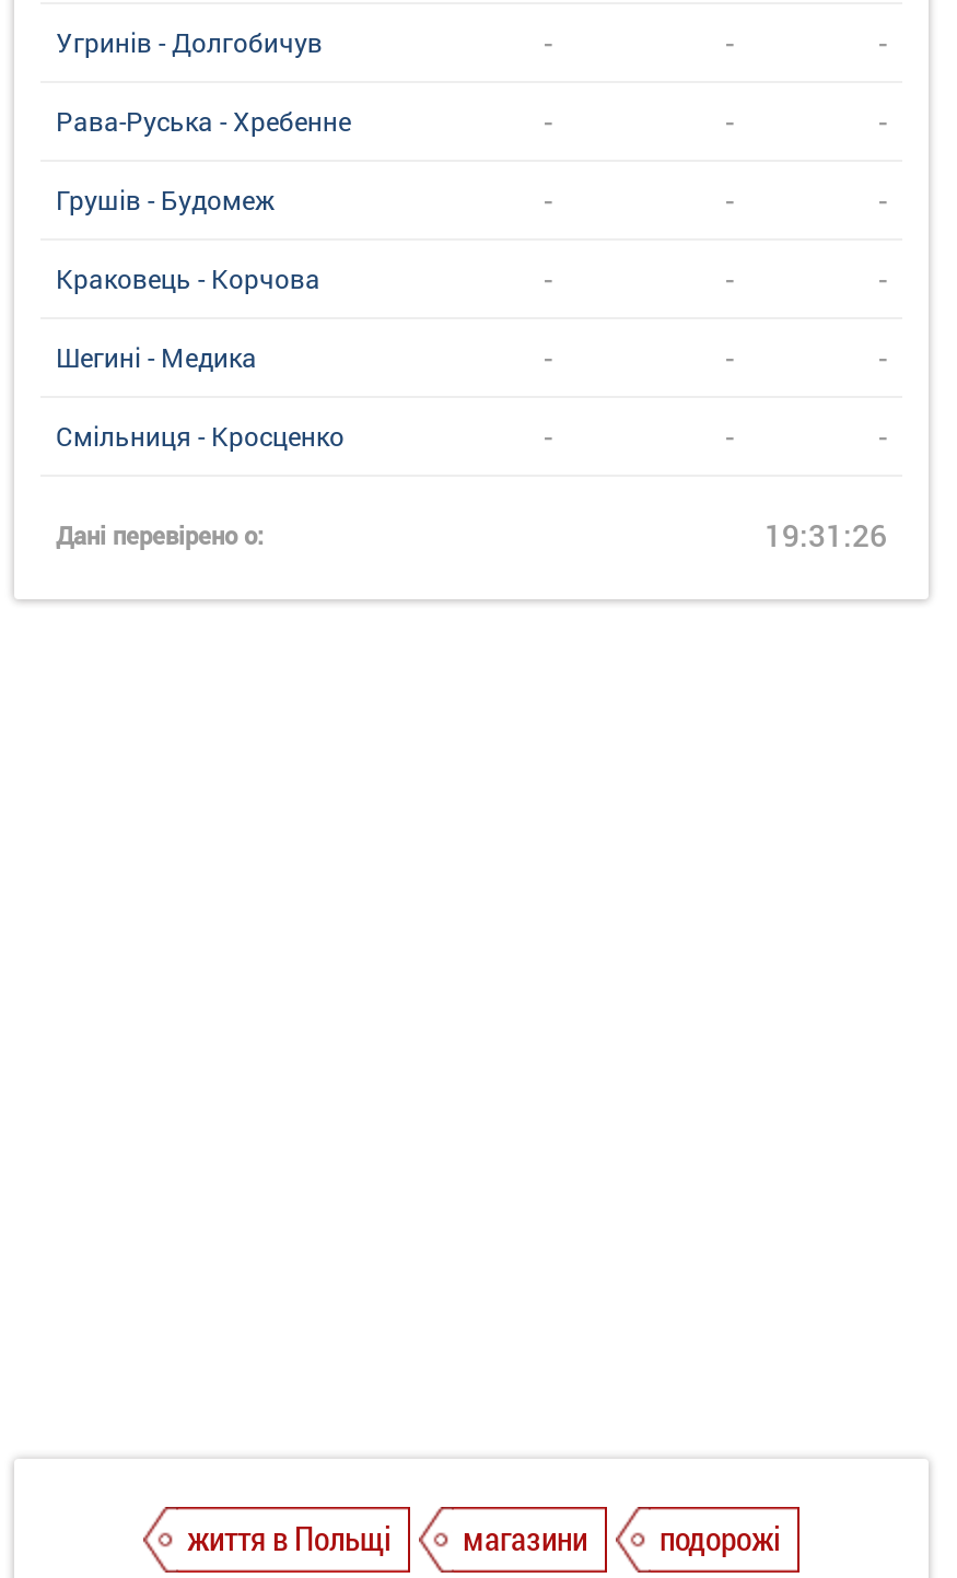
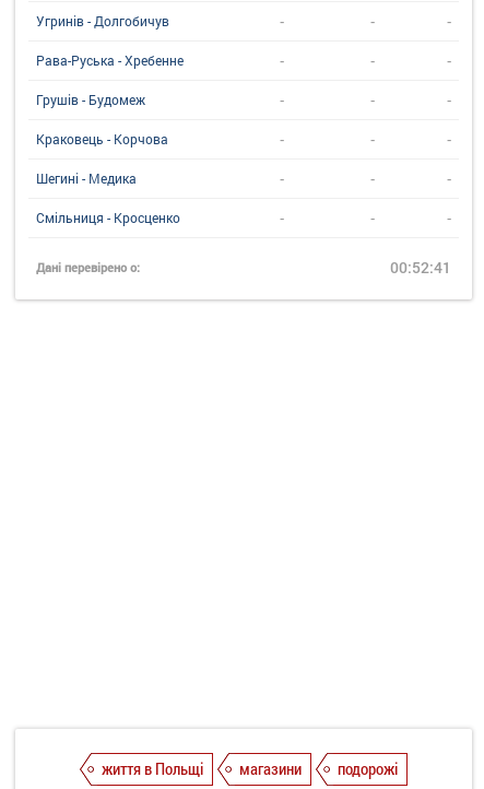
- 19:31:26
+ 00:52:41
